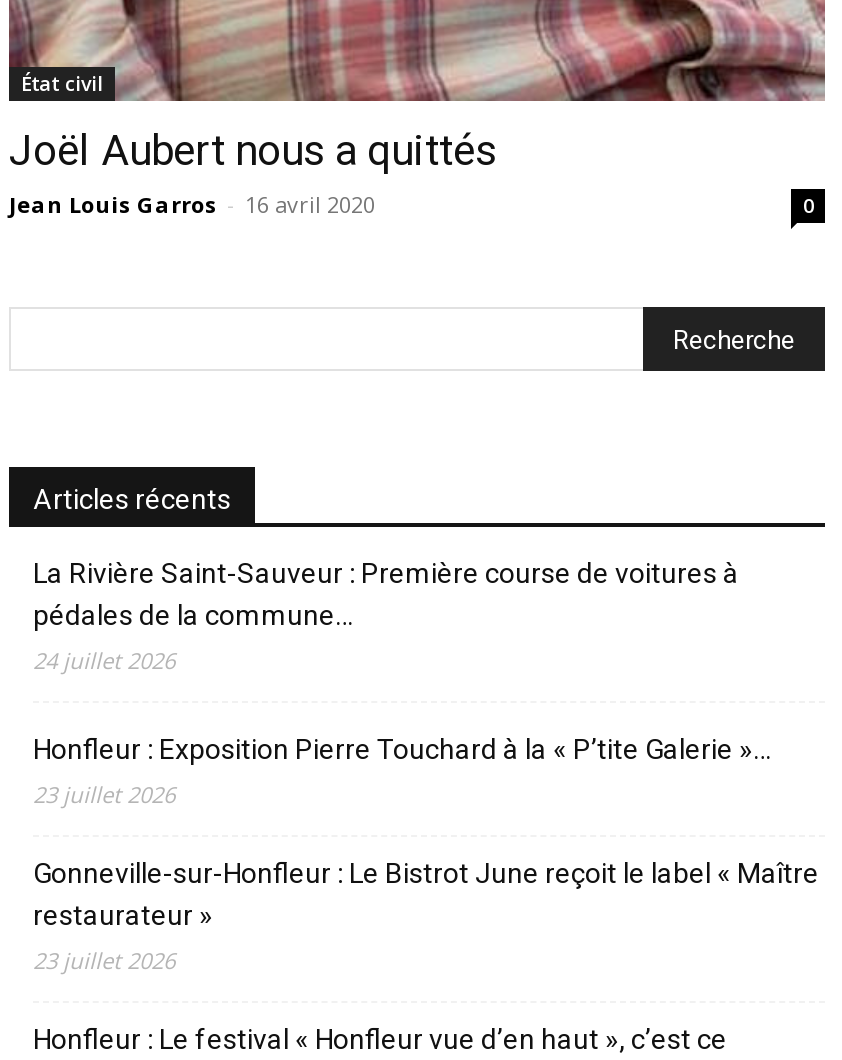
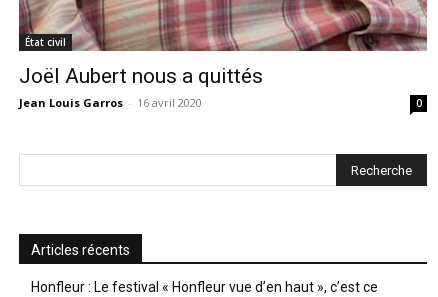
- La Rivière Saint-Sauveur : Première course de voitures à
- pédales de la commune…
- 24 juillet 2026
- Honfleur : Exposition Pierre Touchard à la « P’tite Galerie »…
- 23 juillet 2026
- Gonneville-sur-Honfleur : Le Bistrot June reçoit le label « Maître
- restaurateur »
- 23 juillet 2026
